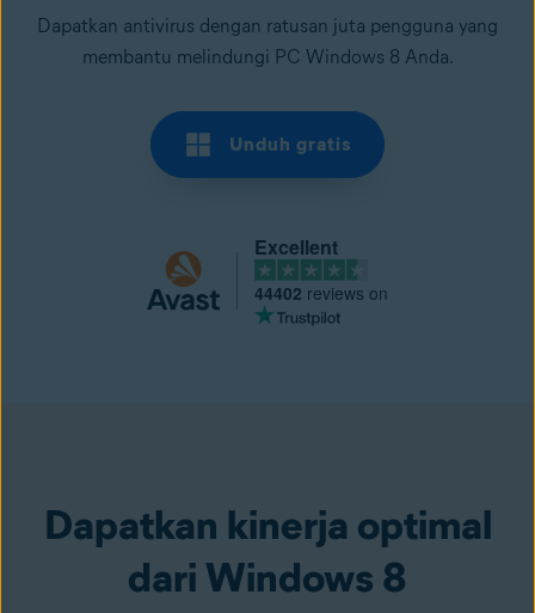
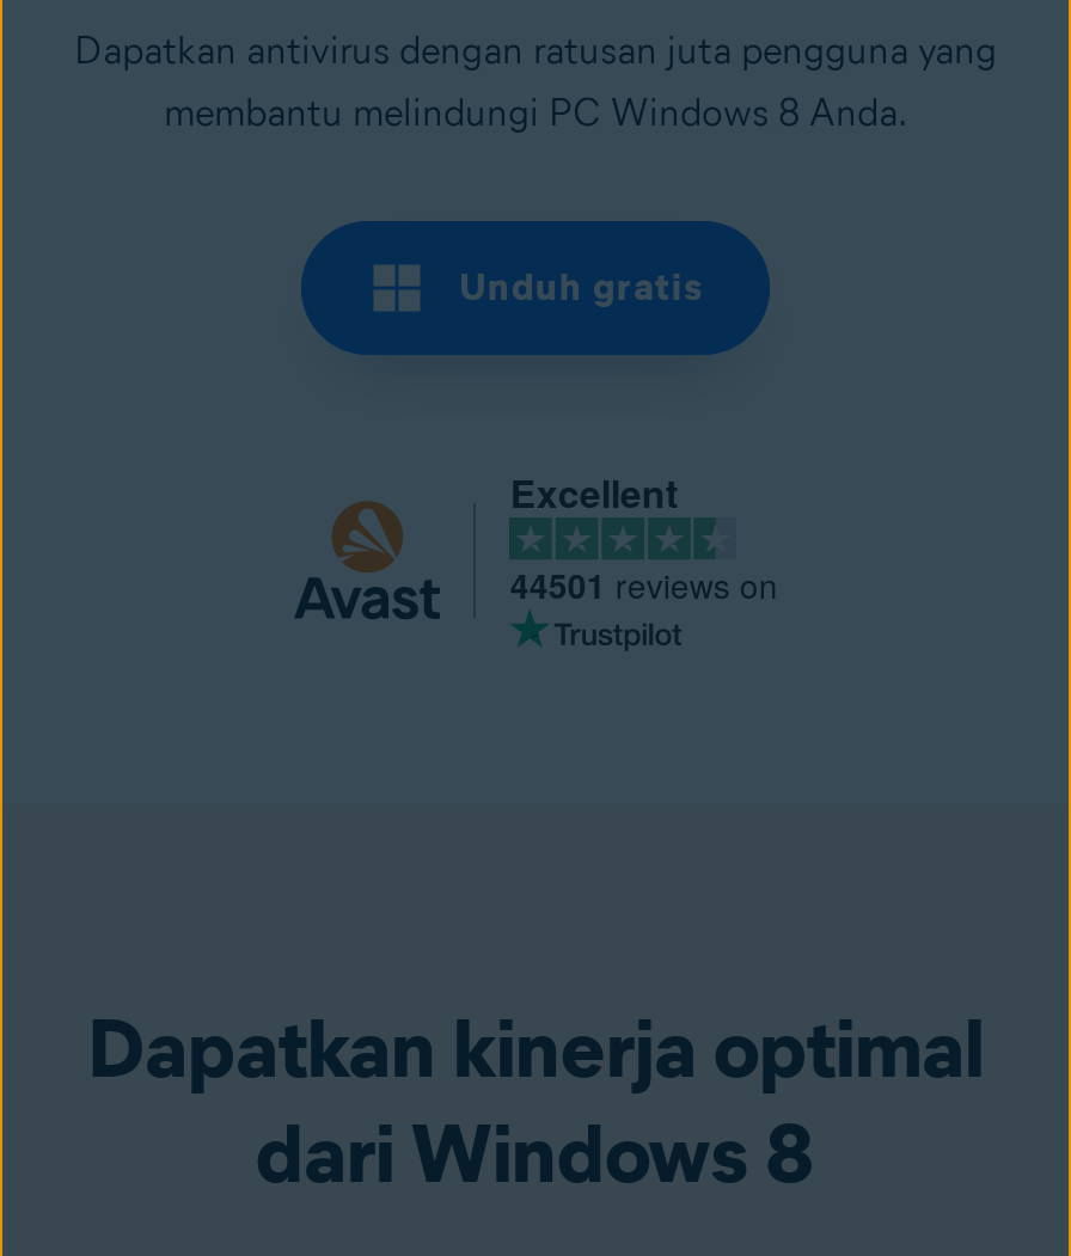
- 44402reviews on
+ 44501reviews on
